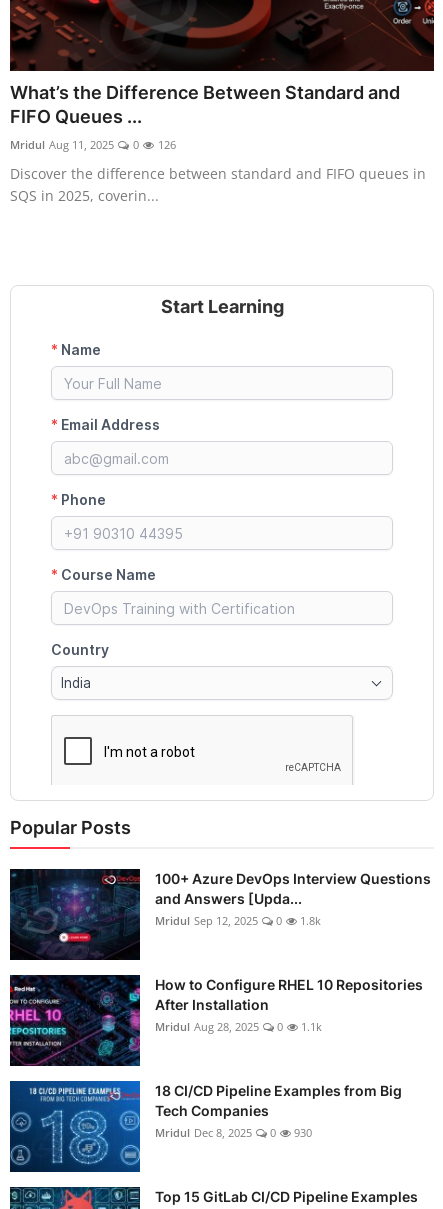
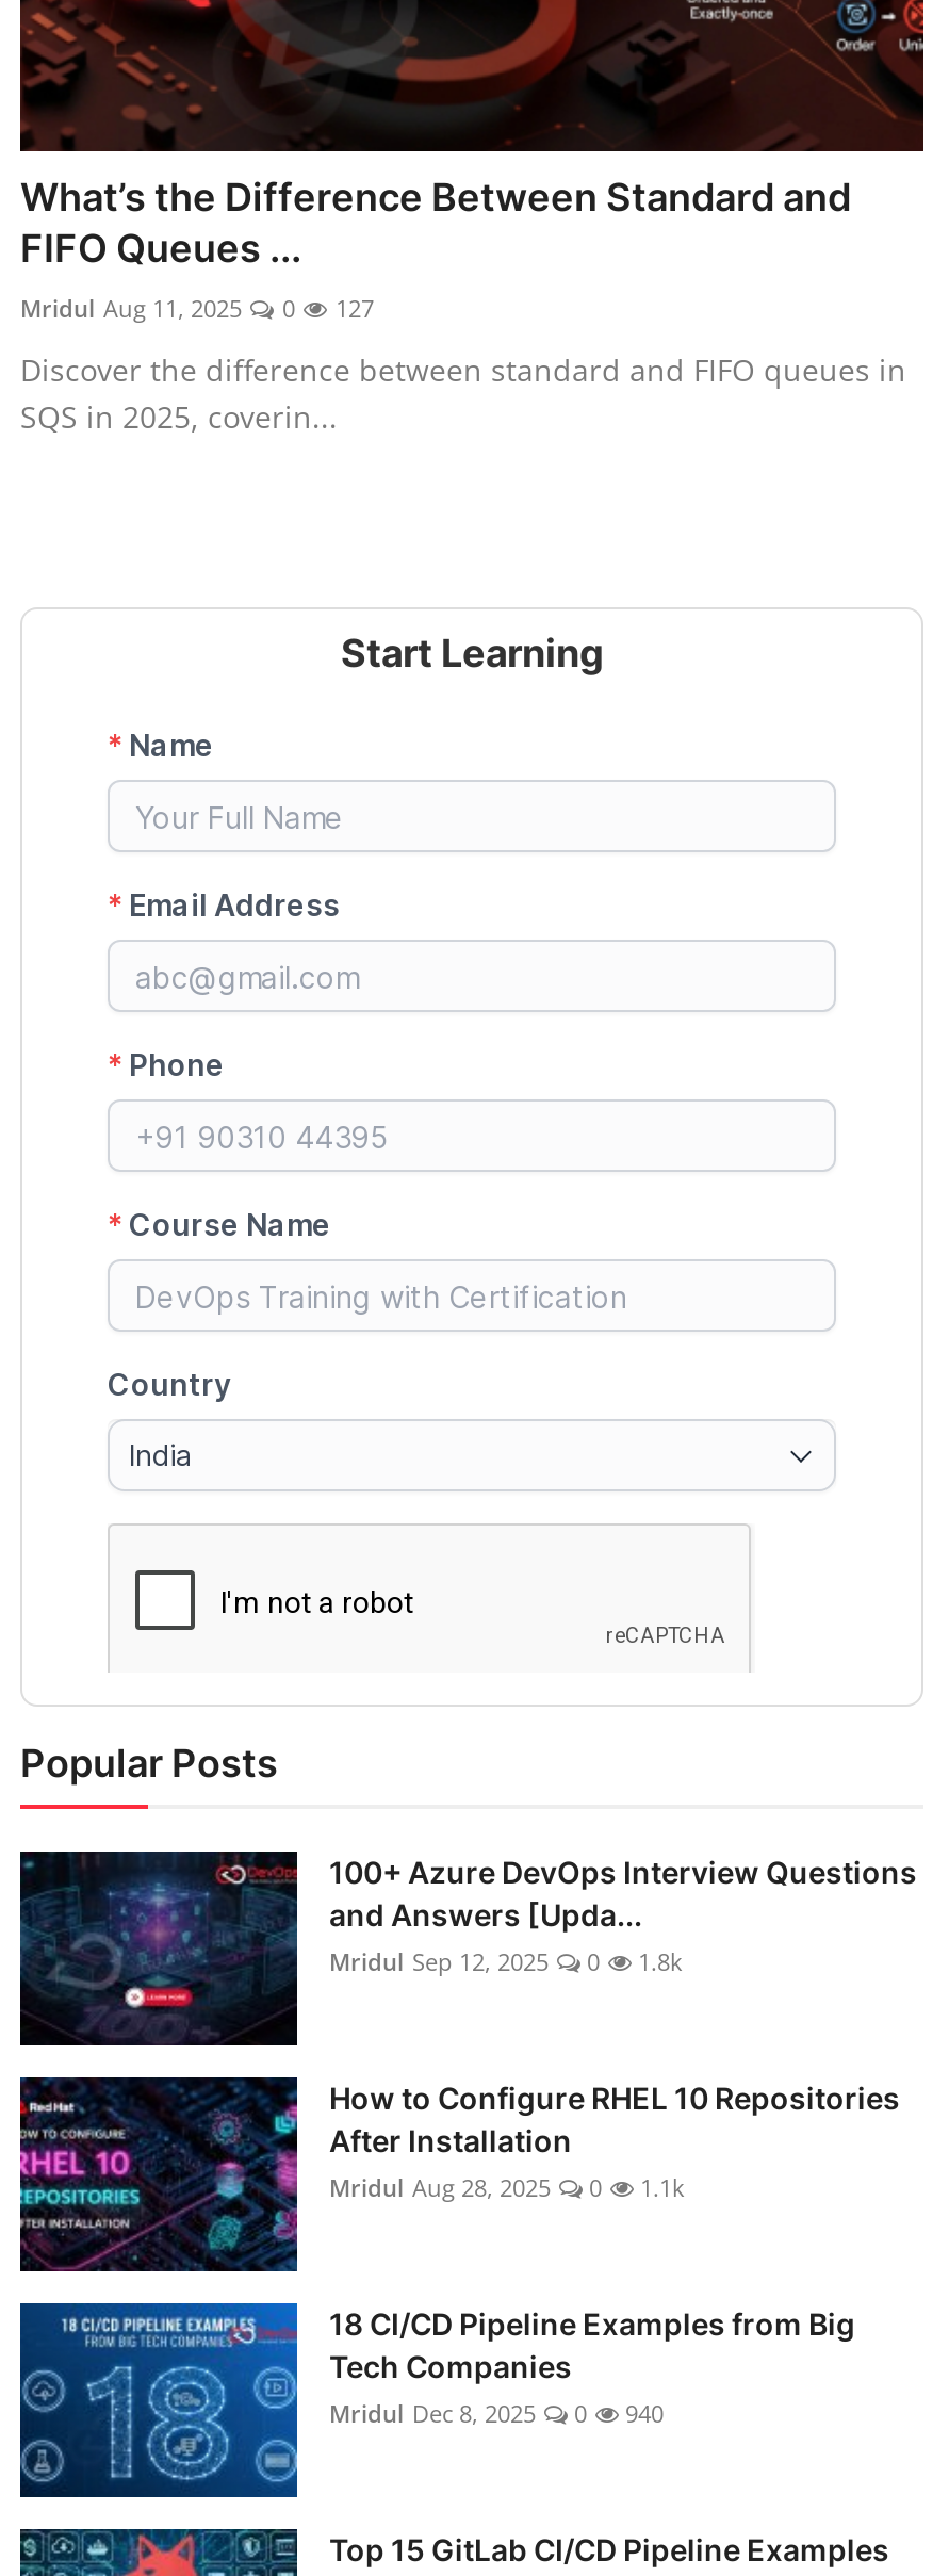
- Mridul Aug 11, 2025 0 126
+ Mridul Aug 11, 2025 0 127

- Mridul Dec 8, 2025 0 930
+ Mridul Dec 8, 2025 0 940
